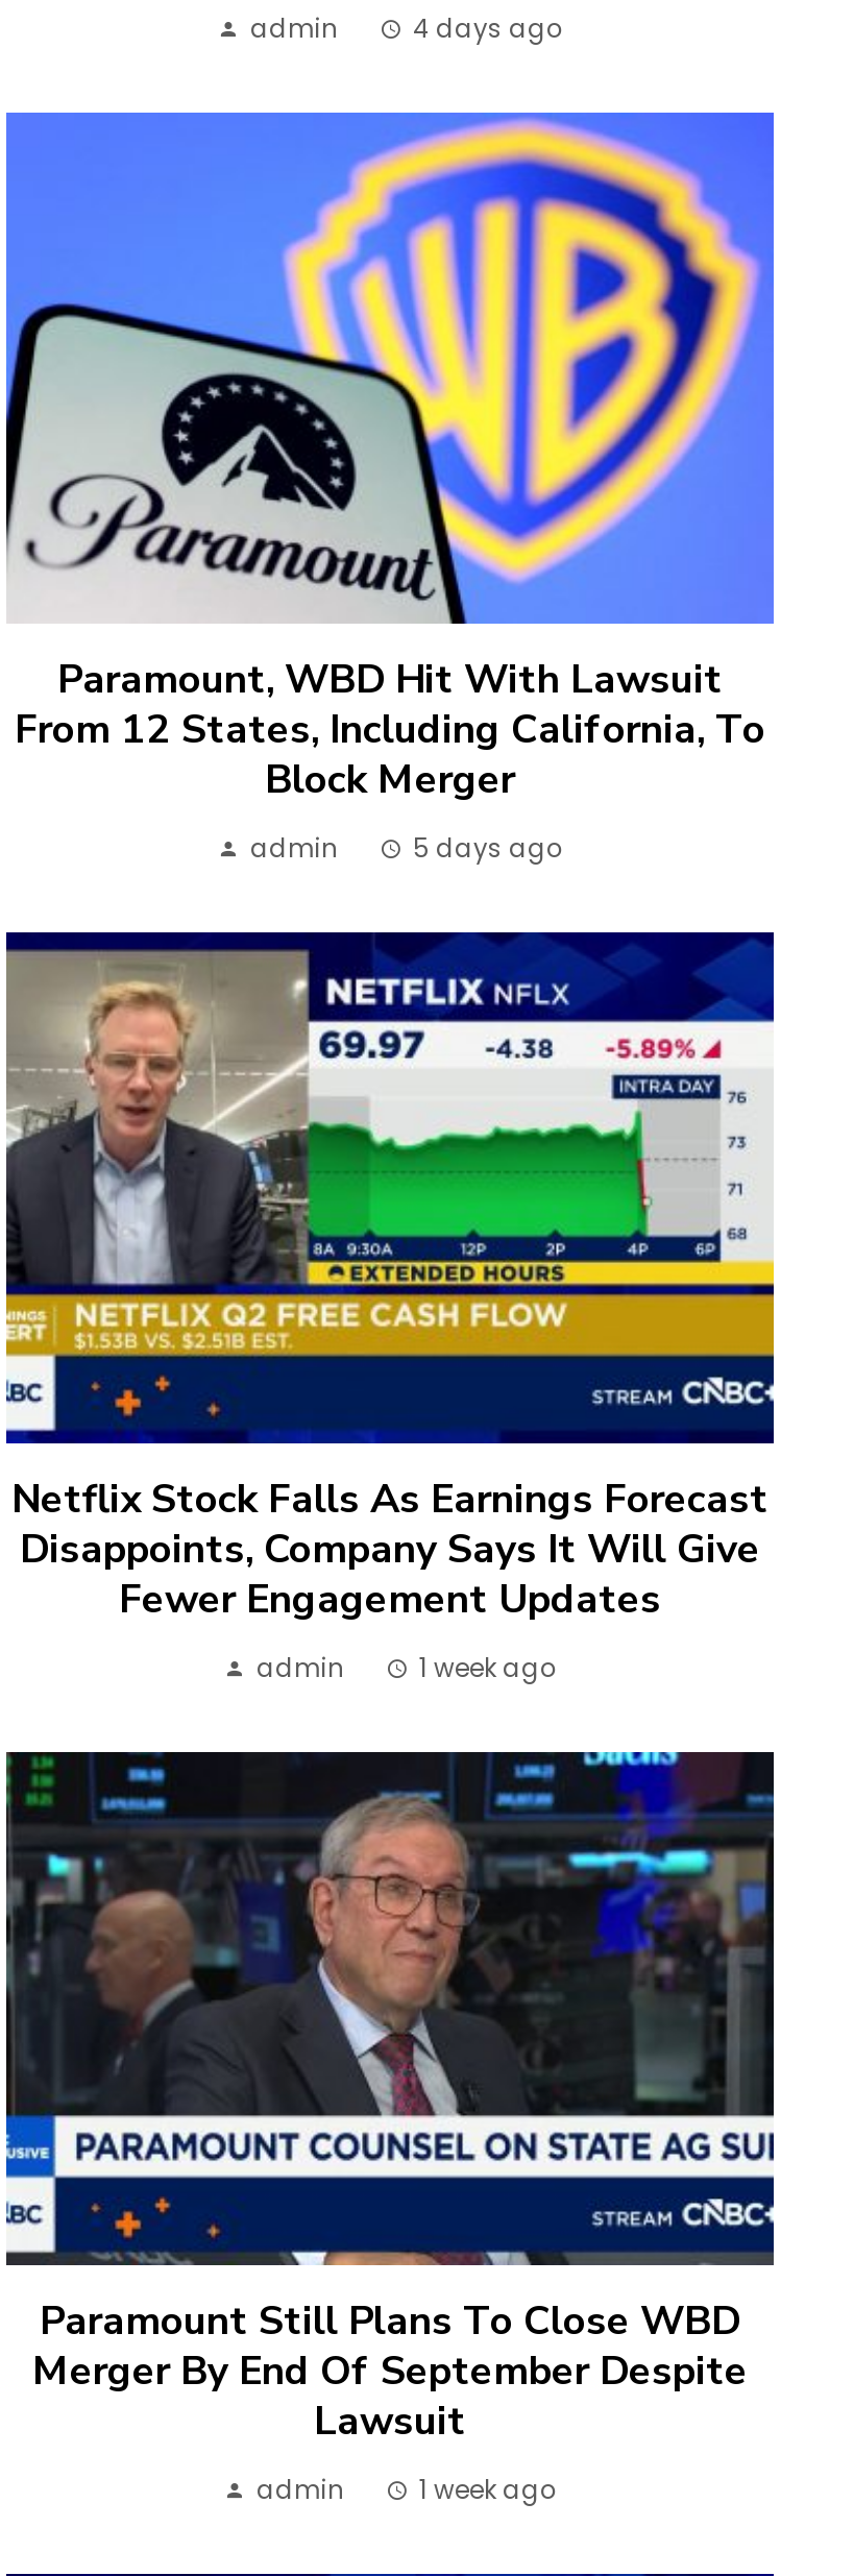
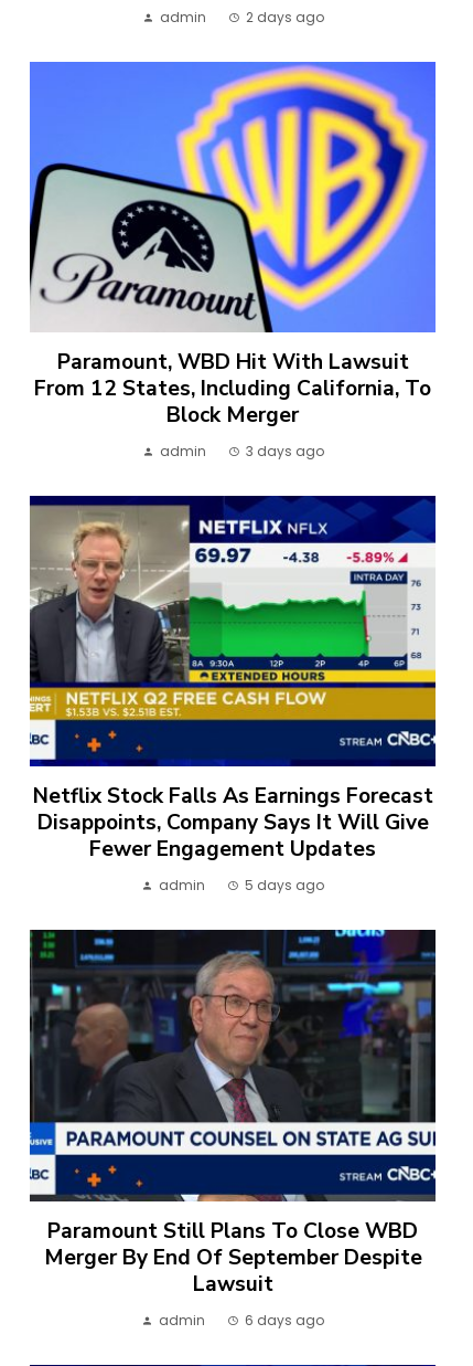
- 4 days ago
+ 2 days ago

- 5 days ago
+ 3 days ago

- 1 week ago
+ 5 days ago

- 1 week ago
+ 6 days ago
